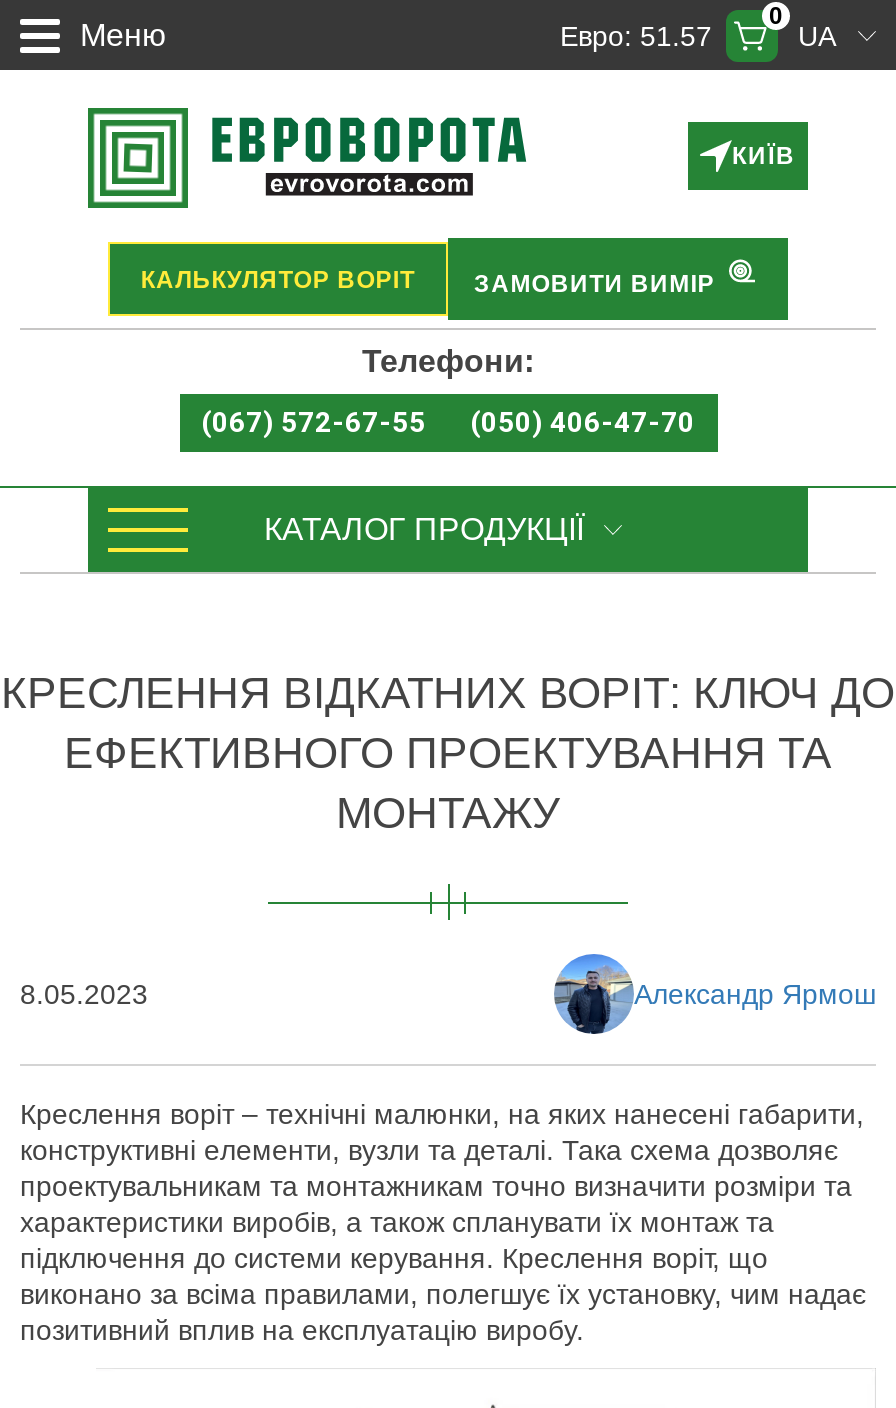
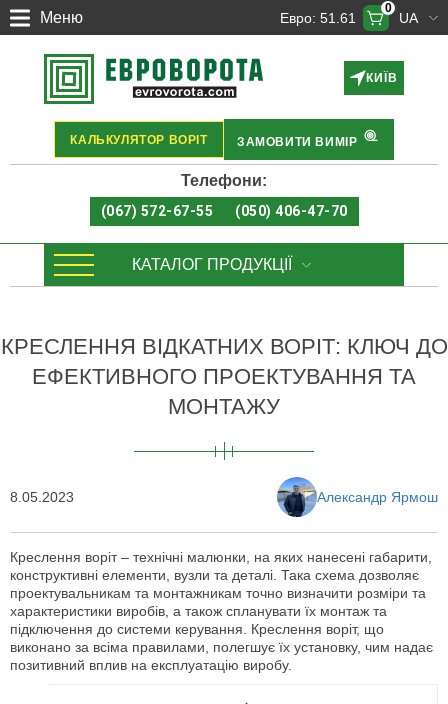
- Евро: 51.57
+ Евро: 51.61
